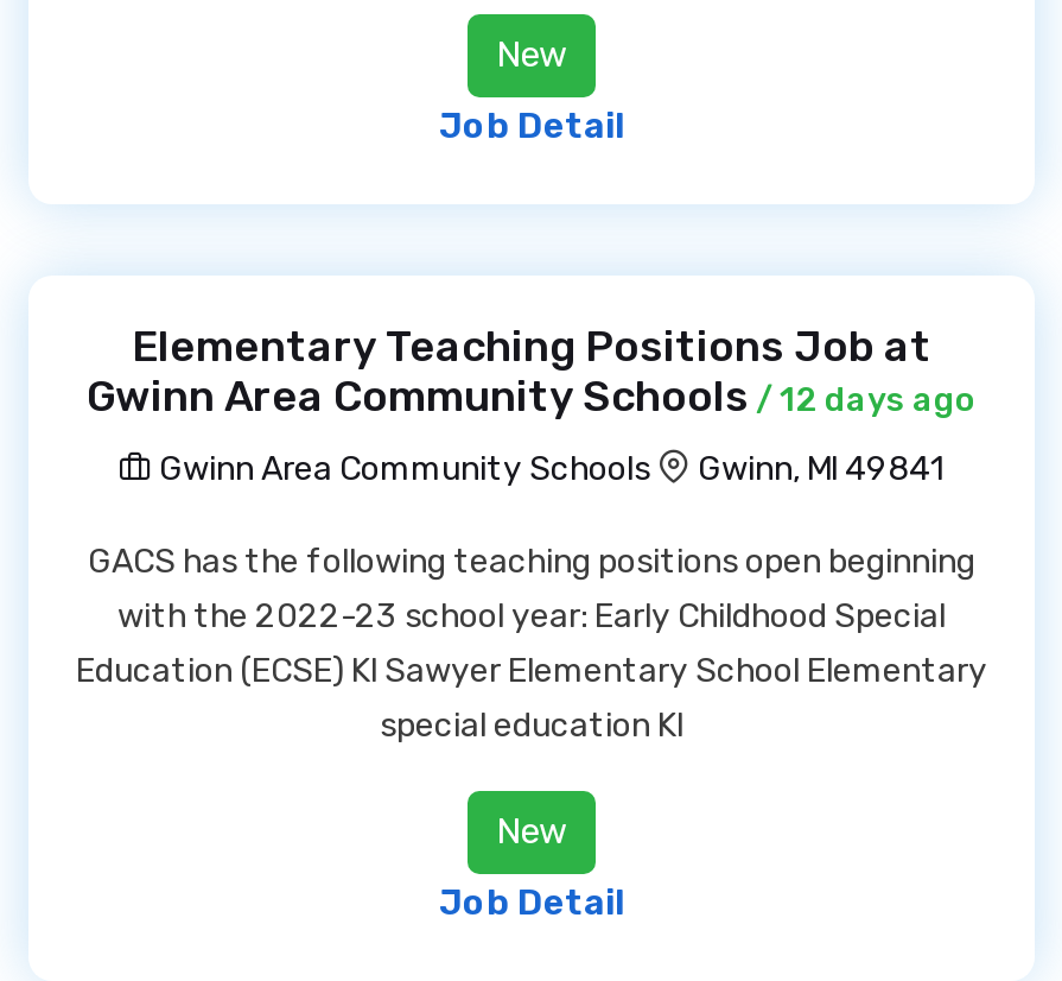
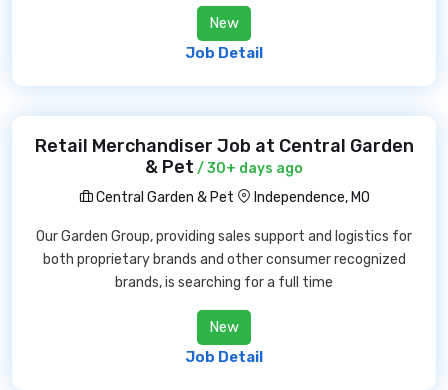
- Elementary Teaching Positions Job at
- Gwinn Area Community Schools / 12 days ago
+ Retail Merchandiser Job at Central Garden
+ & Pet / 30+ days ago

- Gwinn Area Community Schools
- Gwinn, MI 49841
+ Central Garden & Pet
+ Independence, MO

- GACS has the following teaching positions open beginning
- with the 2022-23 school year: Early Childhood Special
- Education (ECSE) KI Sawyer Elementary School Elementary
- special education KI
+ Our Garden Group, providing sales support and logistics for
+ both proprietary brands and other consumer recognized
+ brands, is searching for a full time
